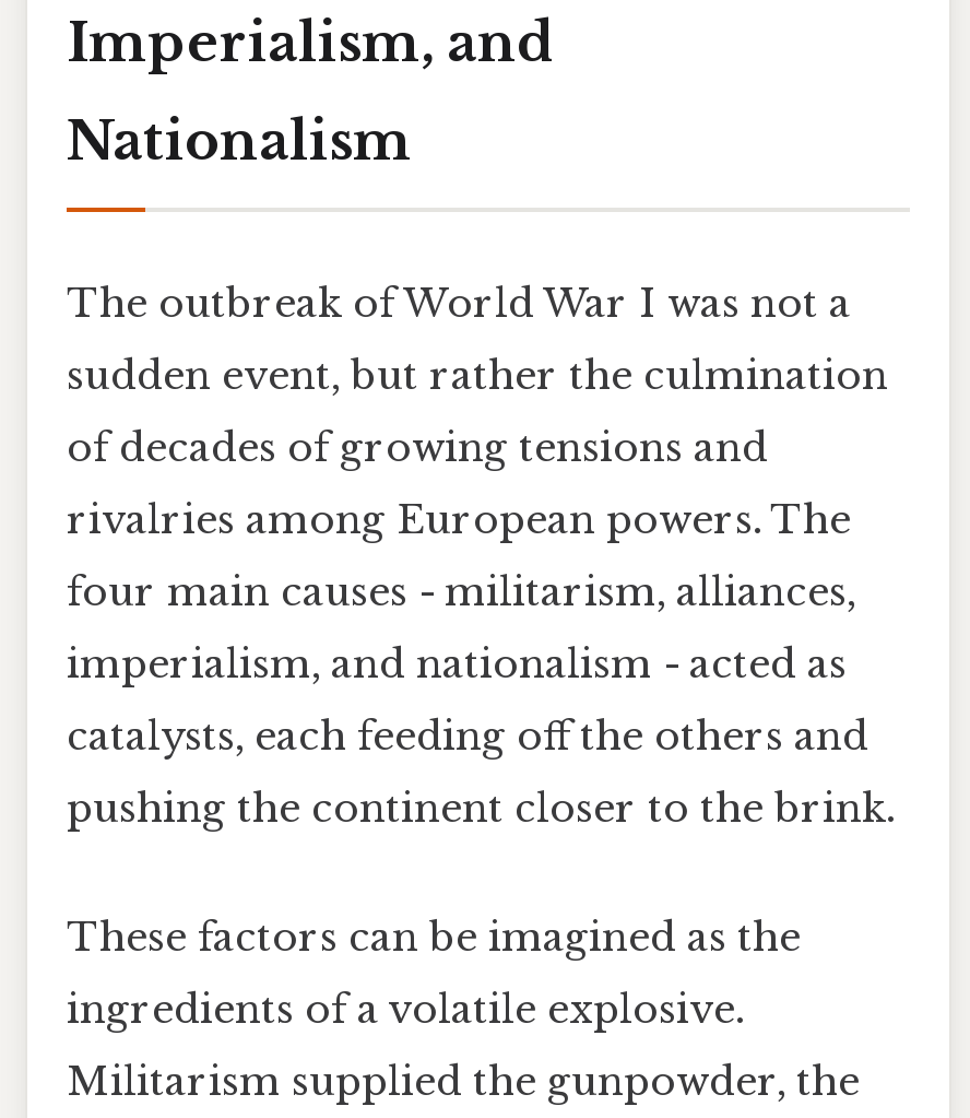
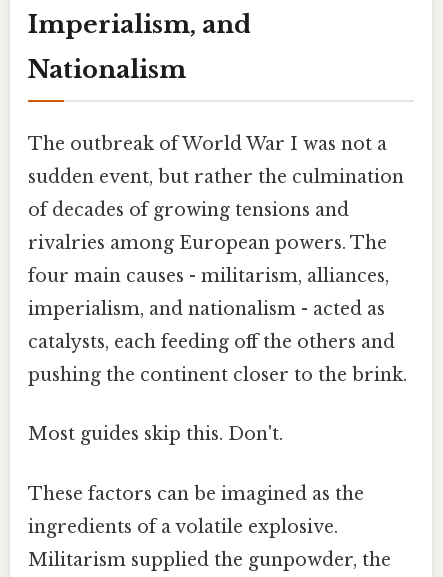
+ Most guides skip this. Don't.
